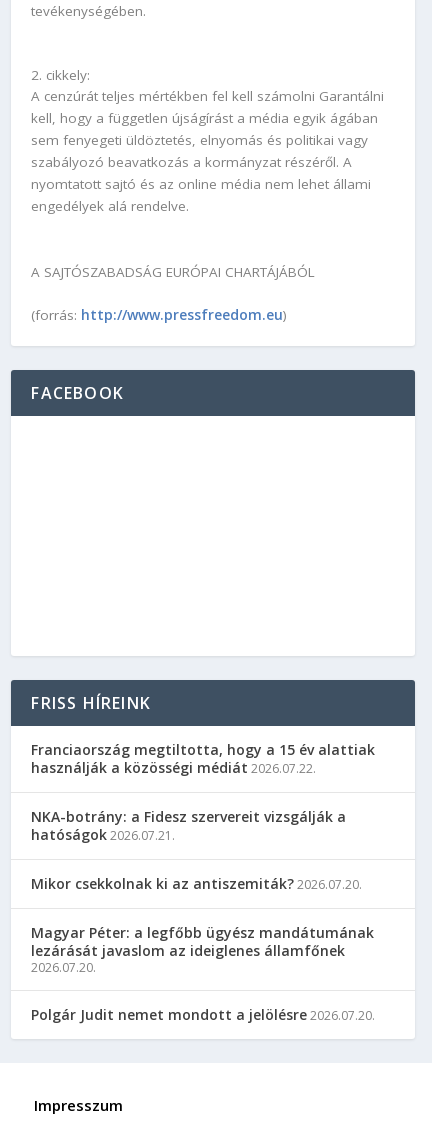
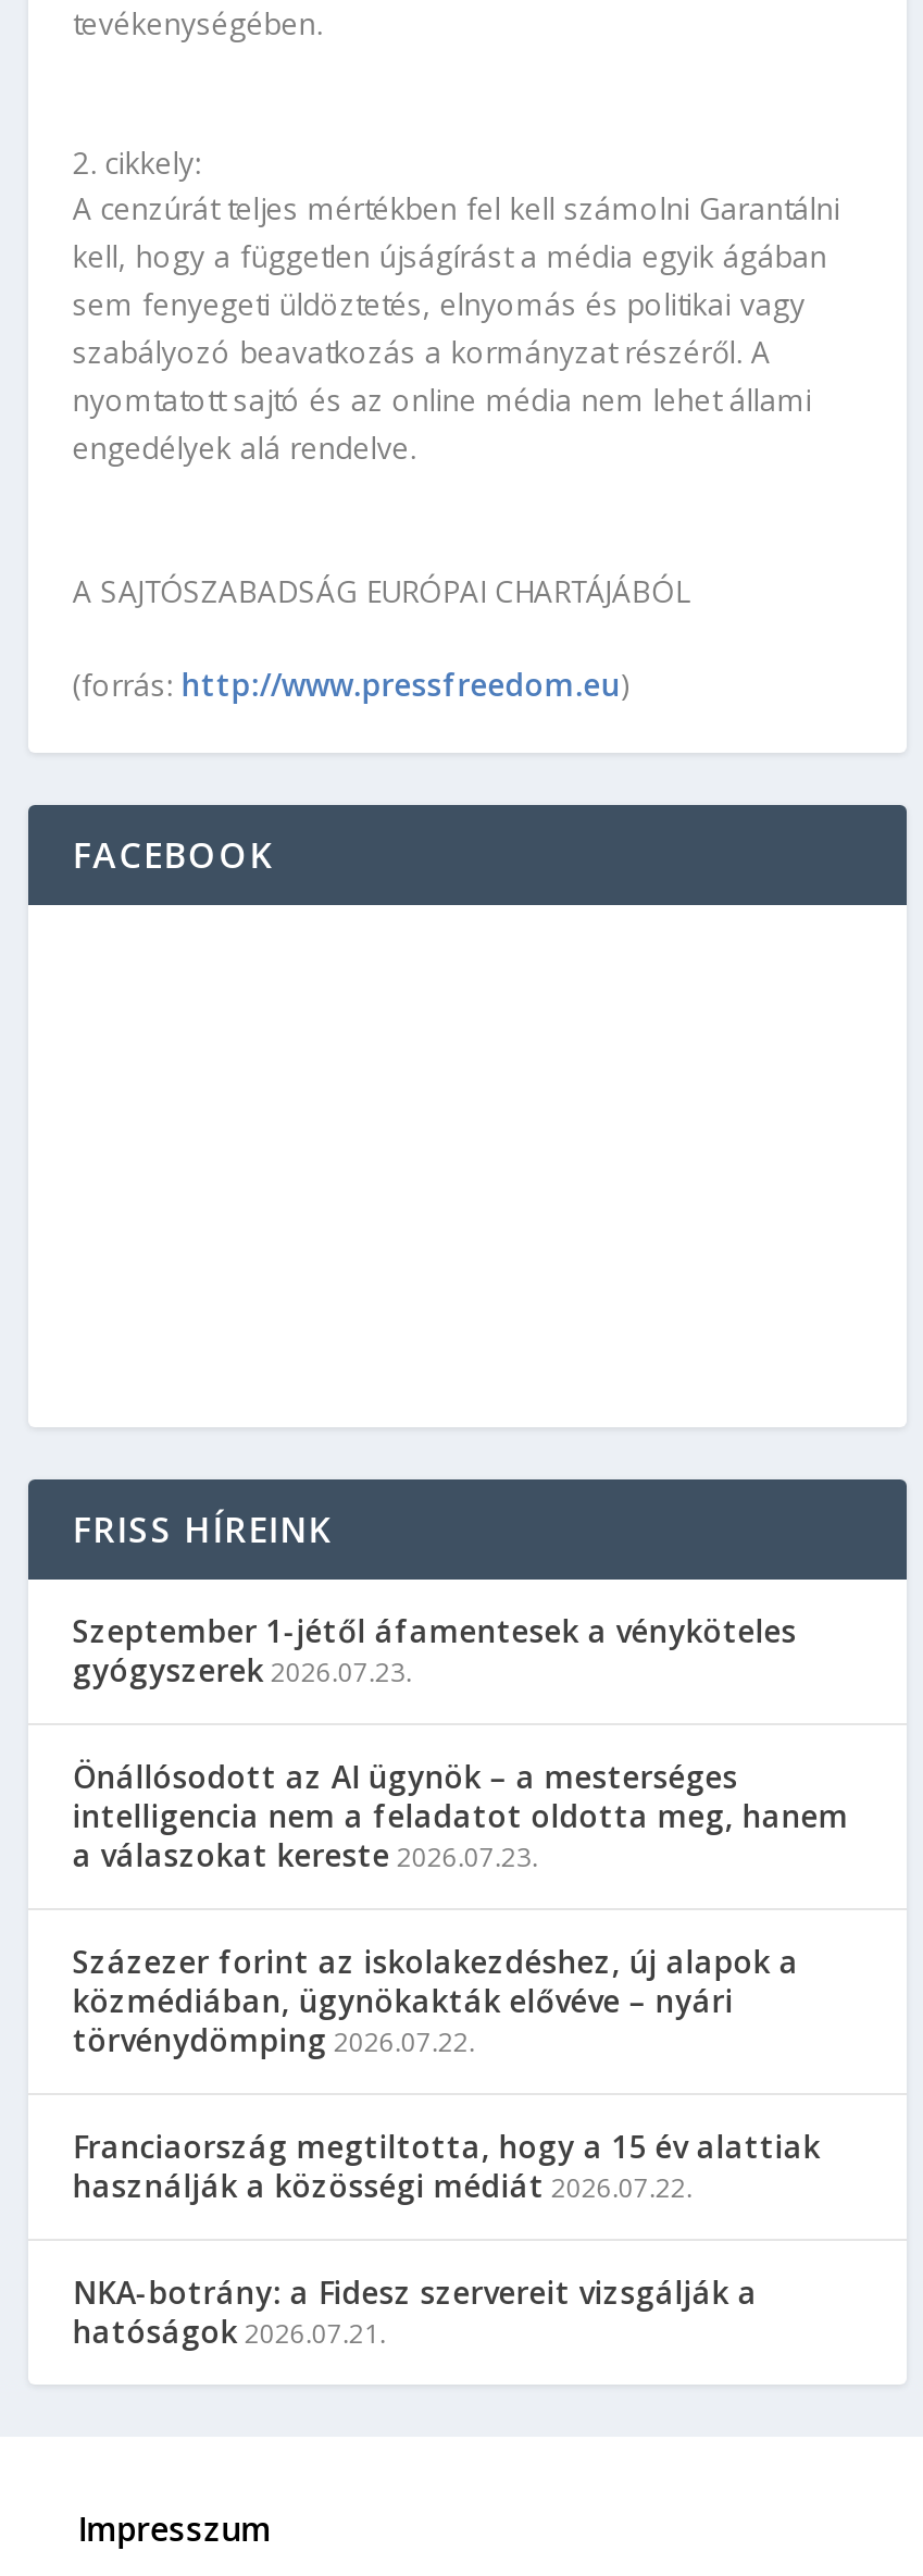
+ Szeptember 1-jétől áfamentesek a vényköteles
+ gyógyszerek 2026.07.23.
+ Önállósodott az AI ügynök – a mesterséges
+ intelligencia nem a feladatot oldotta meg, hanem
+ a válaszokat kereste 2026.07.23.
+ Százezer forint az iskolakezdéshez, új alapok a
+ közmédiában, ügynökakták elővéve – nyári
+ törvénydömping 2026.07.22.

moved down: Franciaország megtiltotta, hogy a 15 év alattiak | használják a közösségi médiát 2026.07.22. | NKA-botrány: a Fidesz szervereit vizsgálják a | hatóságok 2026.07.21.

- Mikor csekkolnak ki az antiszemiták? 2026.07.20.
- Magyar Péter: a legfőbb ügyész mandátumának
- lezárását javaslom az ideiglenes államfőnek
- 2026.07.20.
- Polgár Judit nemet mondott a jelölésre 2026.07.20.
